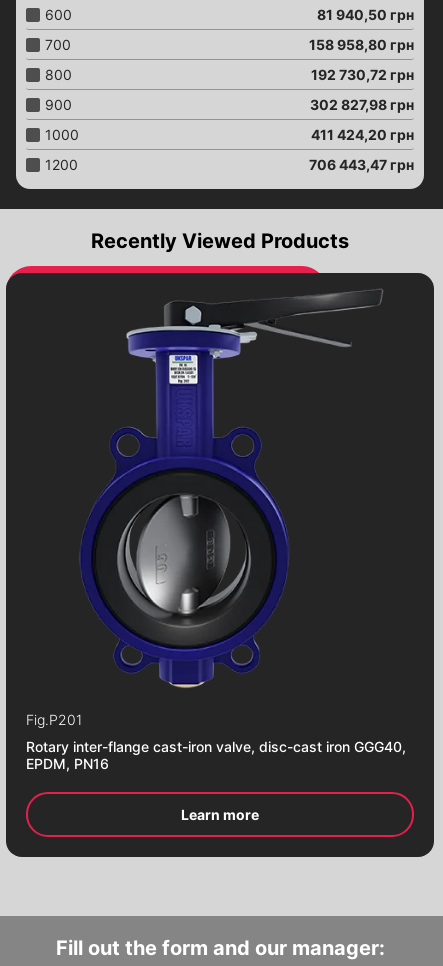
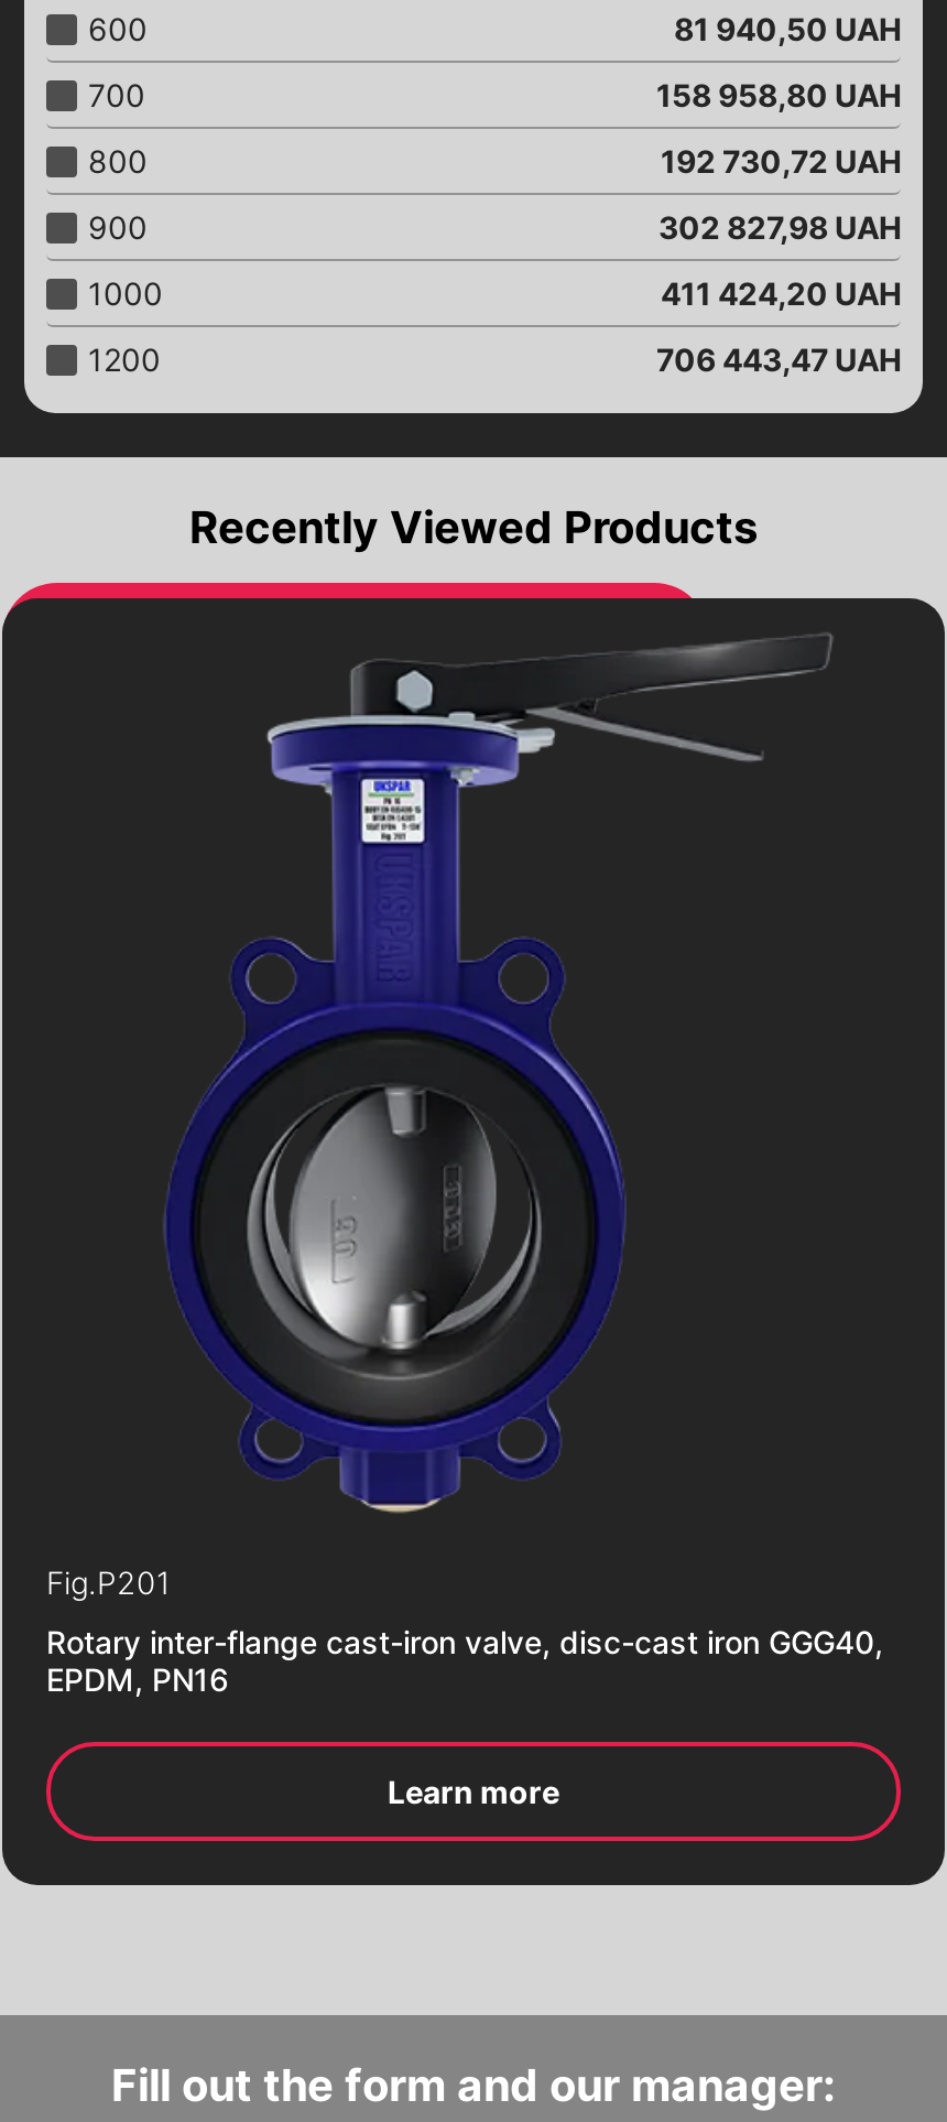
- 81 940,50 грн
+ 81 940,50 UAH

- 158 958,80 грн
+ 158 958,80 UAH

- 192 730,72 грн
+ 192 730,72 UAH

- 302 827,98 грн
+ 302 827,98 UAH

- 411 424,20 грн
+ 411 424,20 UAH

- 706 443,47 грн
+ 706 443,47 UAH
